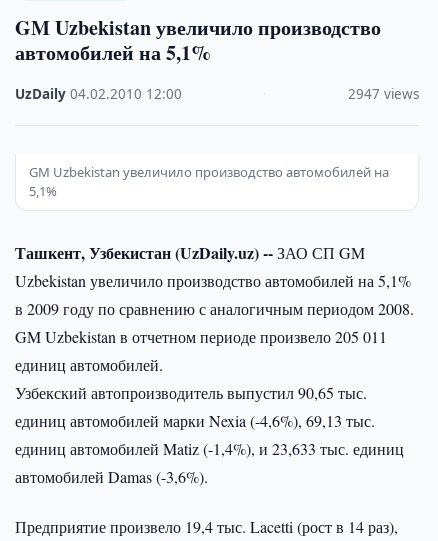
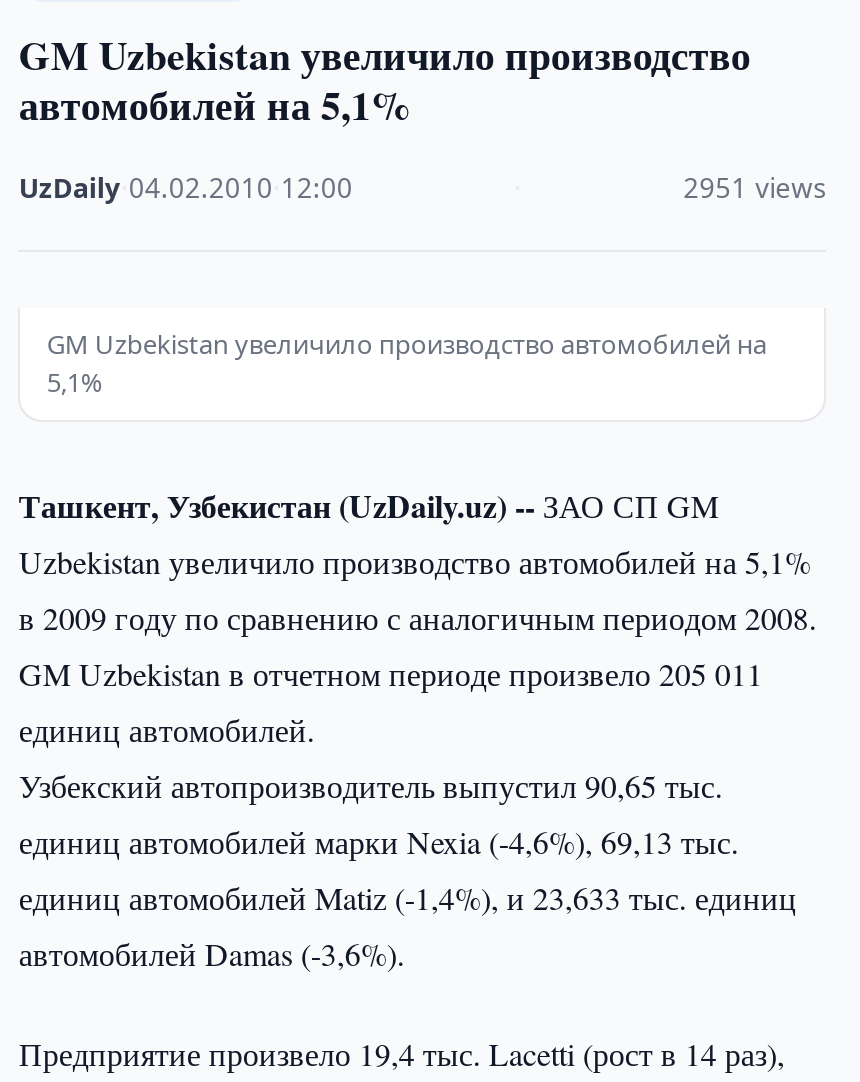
- 2947 views
+ 2951 views
